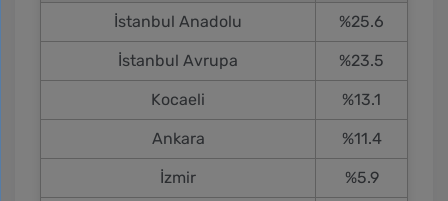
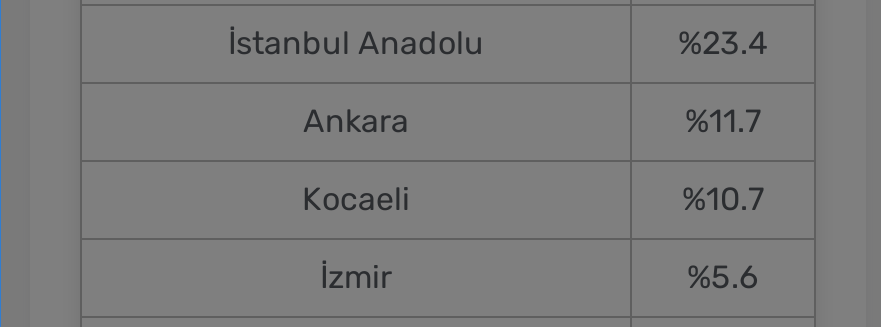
- %25.6
+ %23.4

- İstanbul Avrupa
- %23.5
+ Ankara
+ %11.7

- %13.1
- Ankara
- %11.4
+ %10.7

- %5.9
+ %5.6
